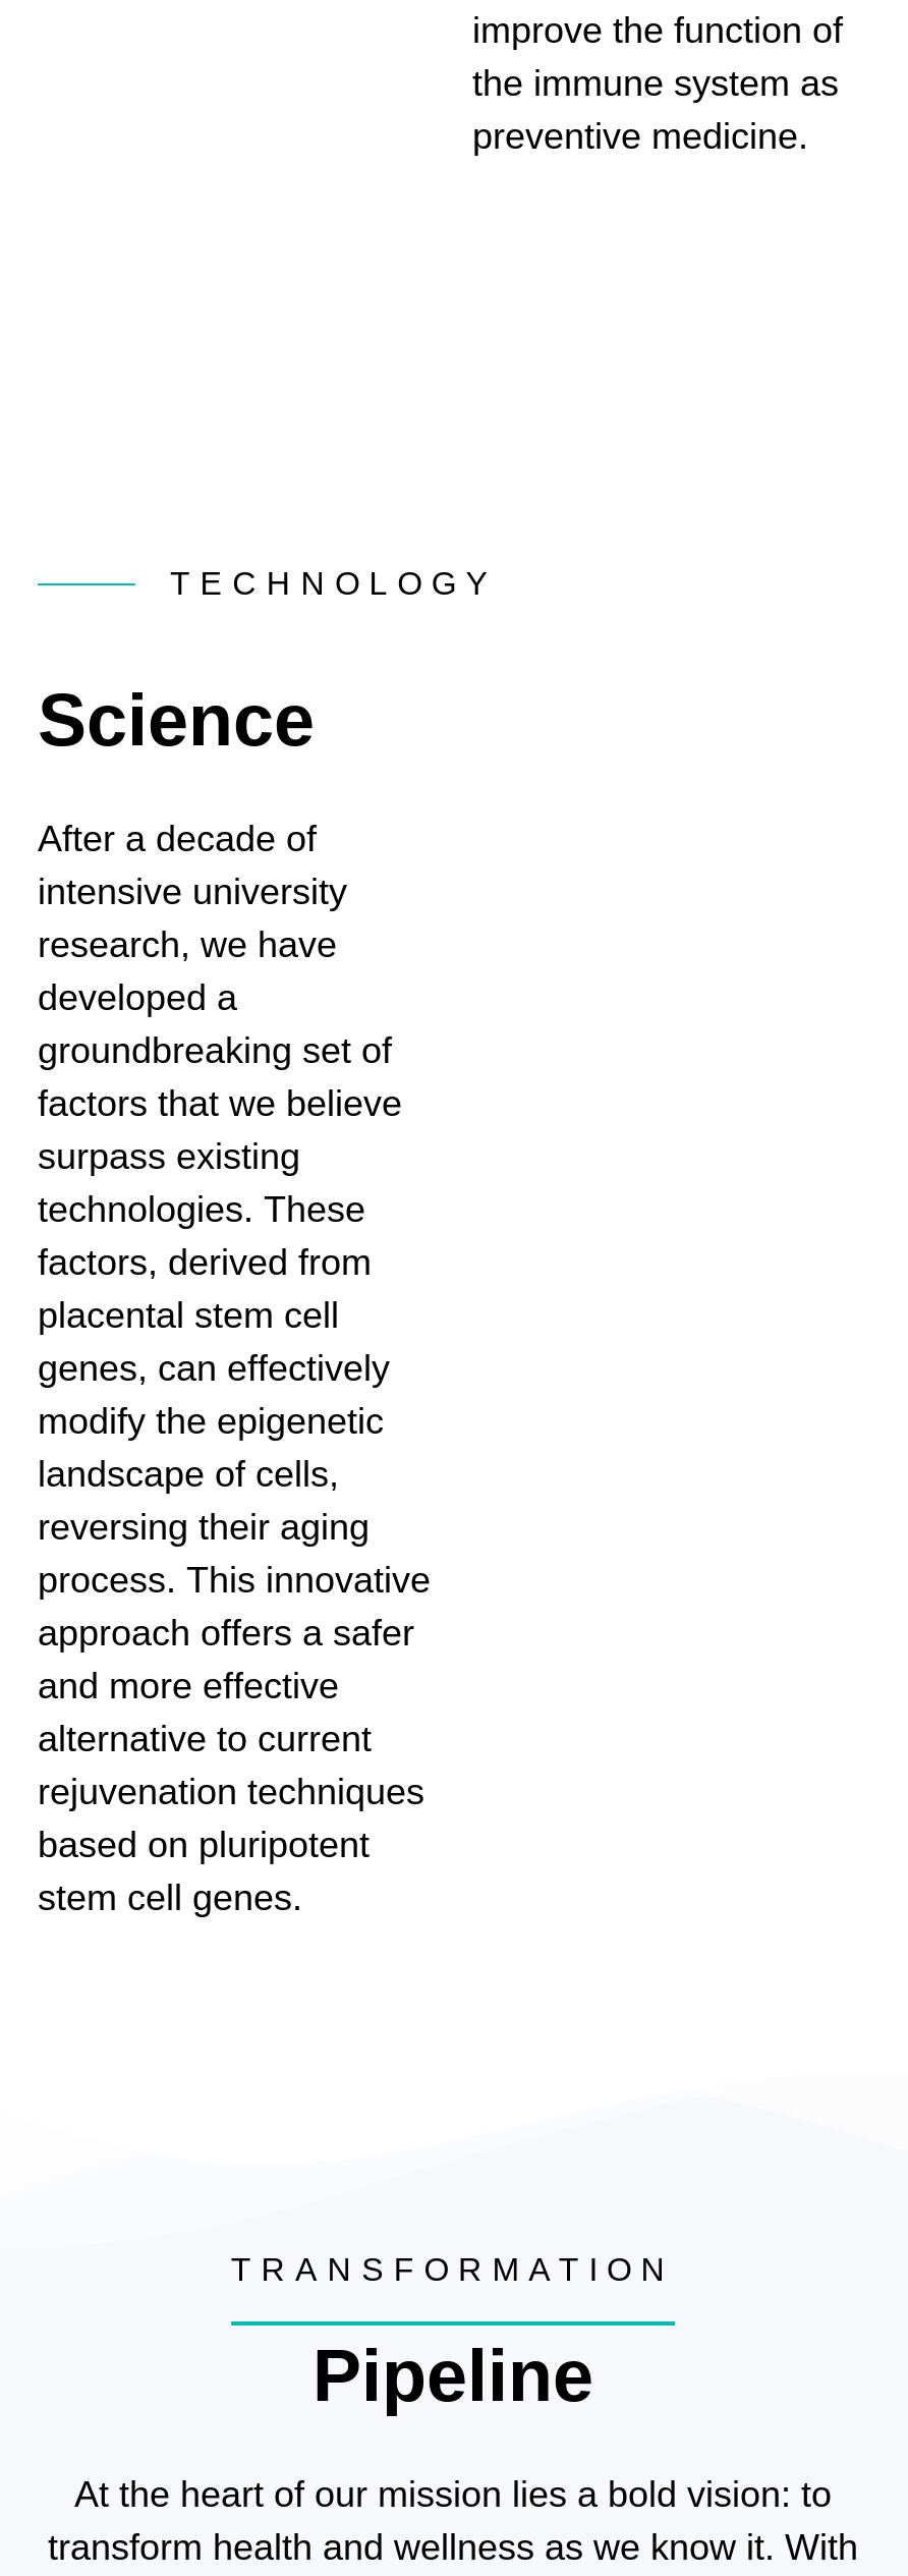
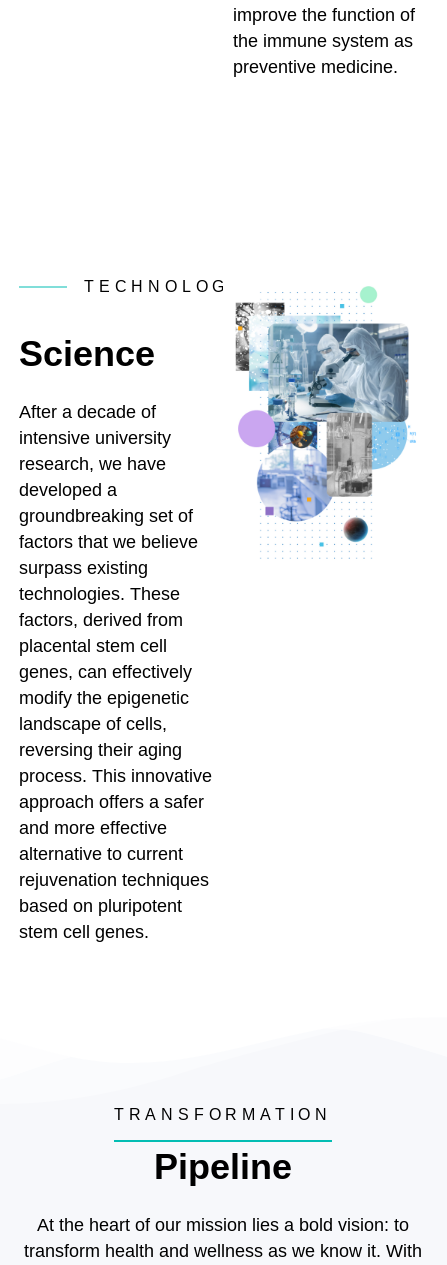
+ [image]
